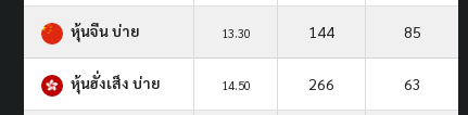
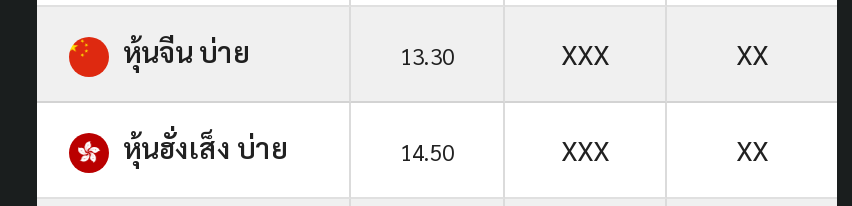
- 144
- 85
+ XXX
+ XX

- 266
- 63
+ XXX
+ XX
